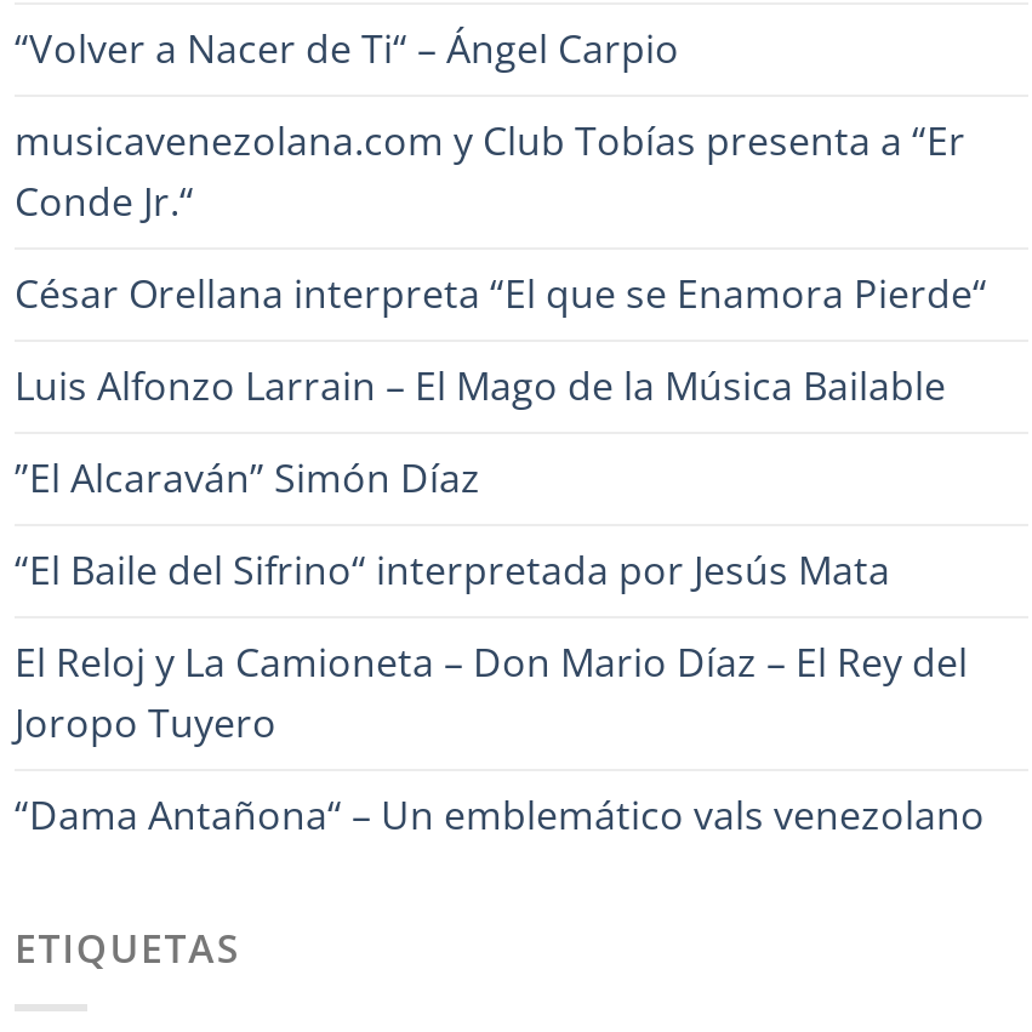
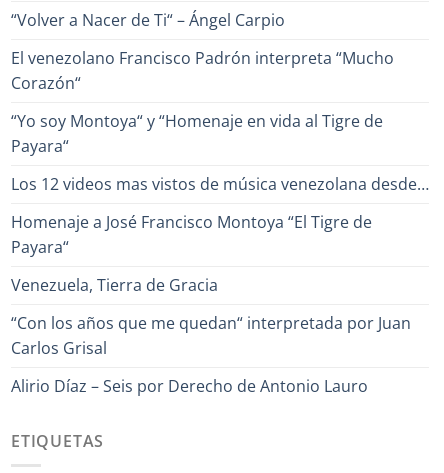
- musicavenezolana.com y Club Tobías presenta a “Er
- Conde Jr.“
+ El venezolano Francisco Padrón interpreta “Mucho
+ Corazón“

- César Orellana interpreta “El que se Enamora Pierde“
+ “Yo soy Montoya“ y “Homenaje en vida al Tigre de
+ Payara“

- Luis Alfonzo Larrain – El Mago de la Música Bailable
+ Los 12 videos mas vistos de música venezolana desde…

- ”El Alcaraván” Simón Díaz
+ Homenaje a José Francisco Montoya “El Tigre de
+ Payara“

- “El Baile del Sifrino“ interpretada por Jesús Mata
+ Venezuela, Tierra de Gracia

- El Reloj y La Camioneta – Don Mario Díaz – El Rey del
- Joropo Tuyero
+ “Con los años que me quedan“ interpretada por Juan
+ Carlos Grisal

- “Dama Antañona“ – Un emblemático vals venezolano
+ Alirio Díaz – Seis por Derecho de Antonio Lauro
